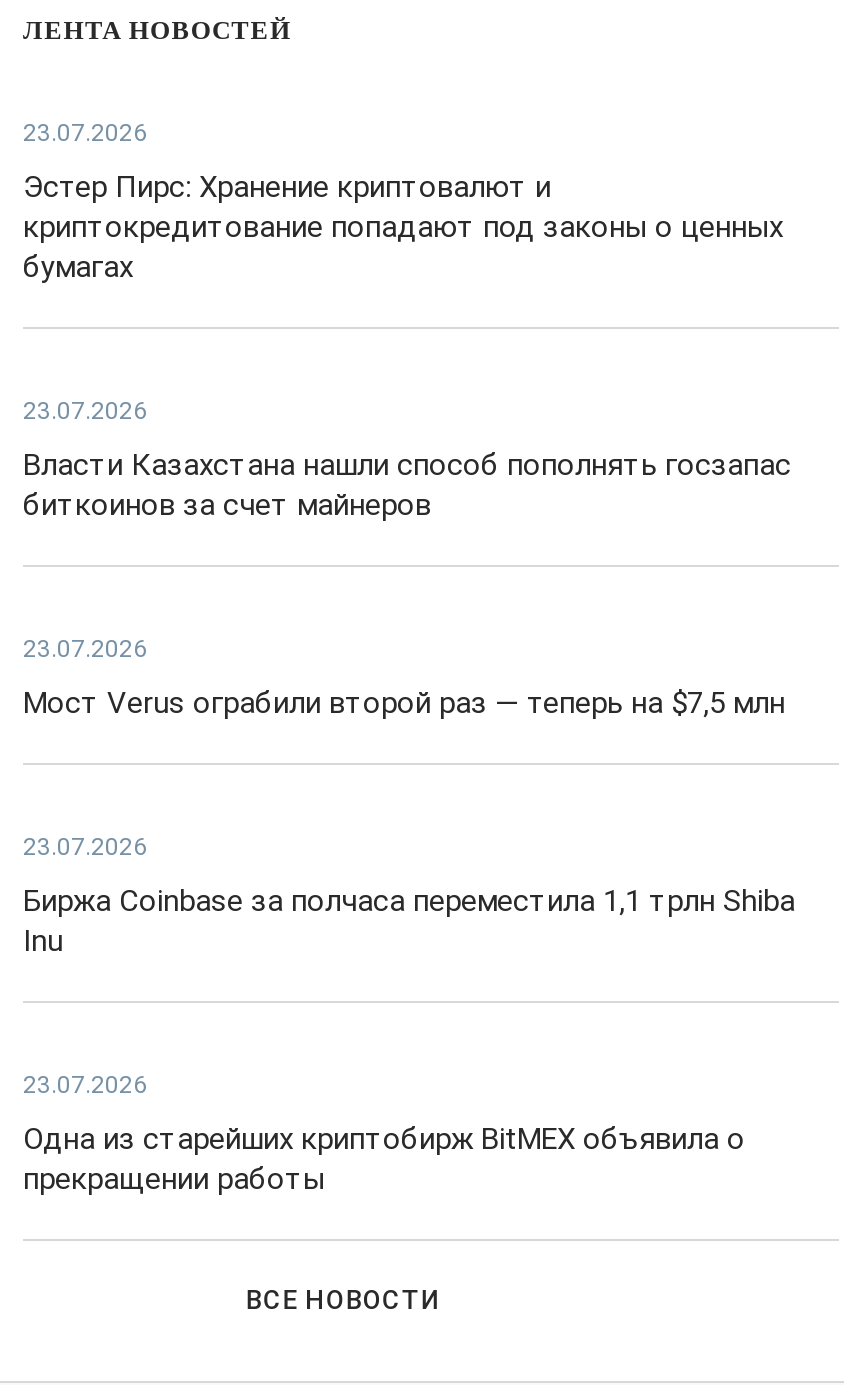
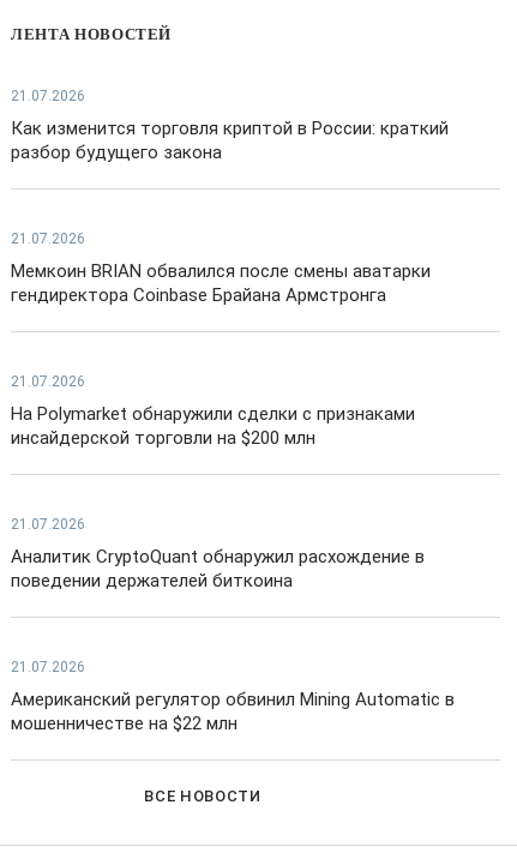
- 23.07.2026
+ 21.07.2026

- Эстер Пирс: Хранение криптовалют и
- криптокредитование попадают под законы о ценных
- бумагах
+ Как изменится торговля криптой в России: краткий
+ разбор будущего закона

- 23.07.2026
+ 21.07.2026

- Власти Казахстана нашли способ пополнять госзапас
- биткоинов за счет майнеров
+ Мемкоин BRIAN обвалился после смены аватарки
+ гендиректора Coinbase Брайана Армстронга

- 23.07.2026
+ 21.07.2026

- Мост Verus ограбили второй раз — теперь на $7,5 млн
+ На Polymarket обнаружили сделки с признаками
+ инсайдерской торговли на $200 млн

- 23.07.2026
+ 21.07.2026

- Биржа Coinbase за полчаса переместила 1,1 трлн Shiba
- Inu
+ Аналитик CryptoQuant обнаружил расхождение в
+ поведении держателей биткоина

- 23.07.2026
+ 21.07.2026

- Одна из старейших криптобирж BitMEX объявила о
- прекращении работы
+ Американский регулятор обвинил Mining Automatic в
+ мошенничестве на $22 млн
